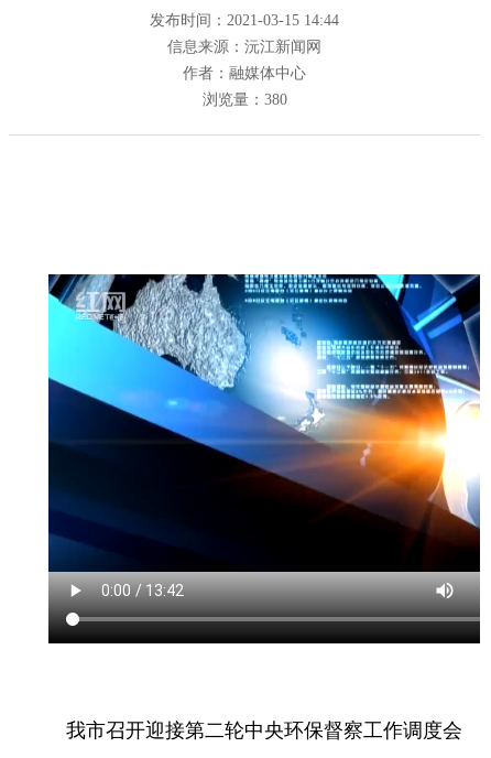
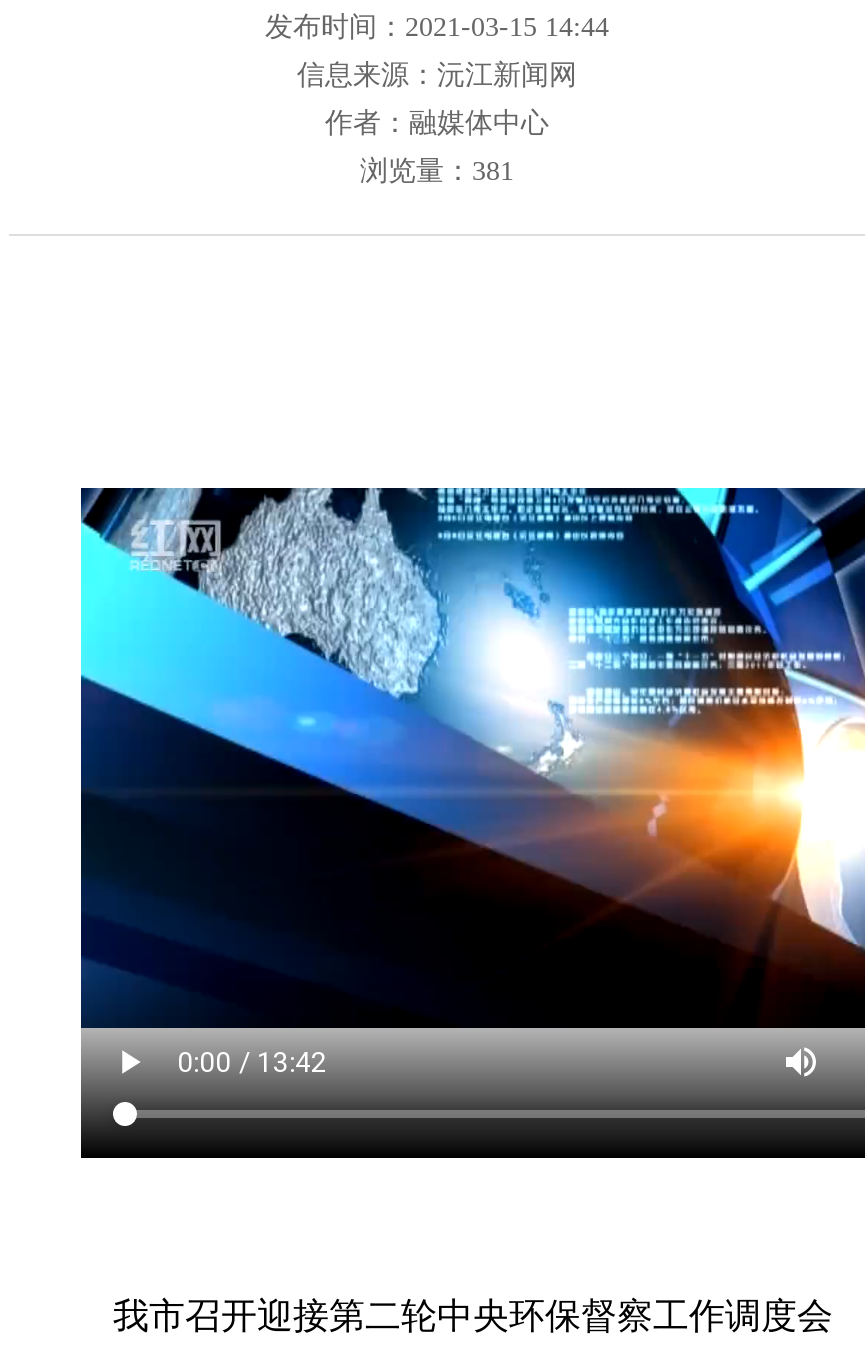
- 浏览量：380
+ 浏览量：381
